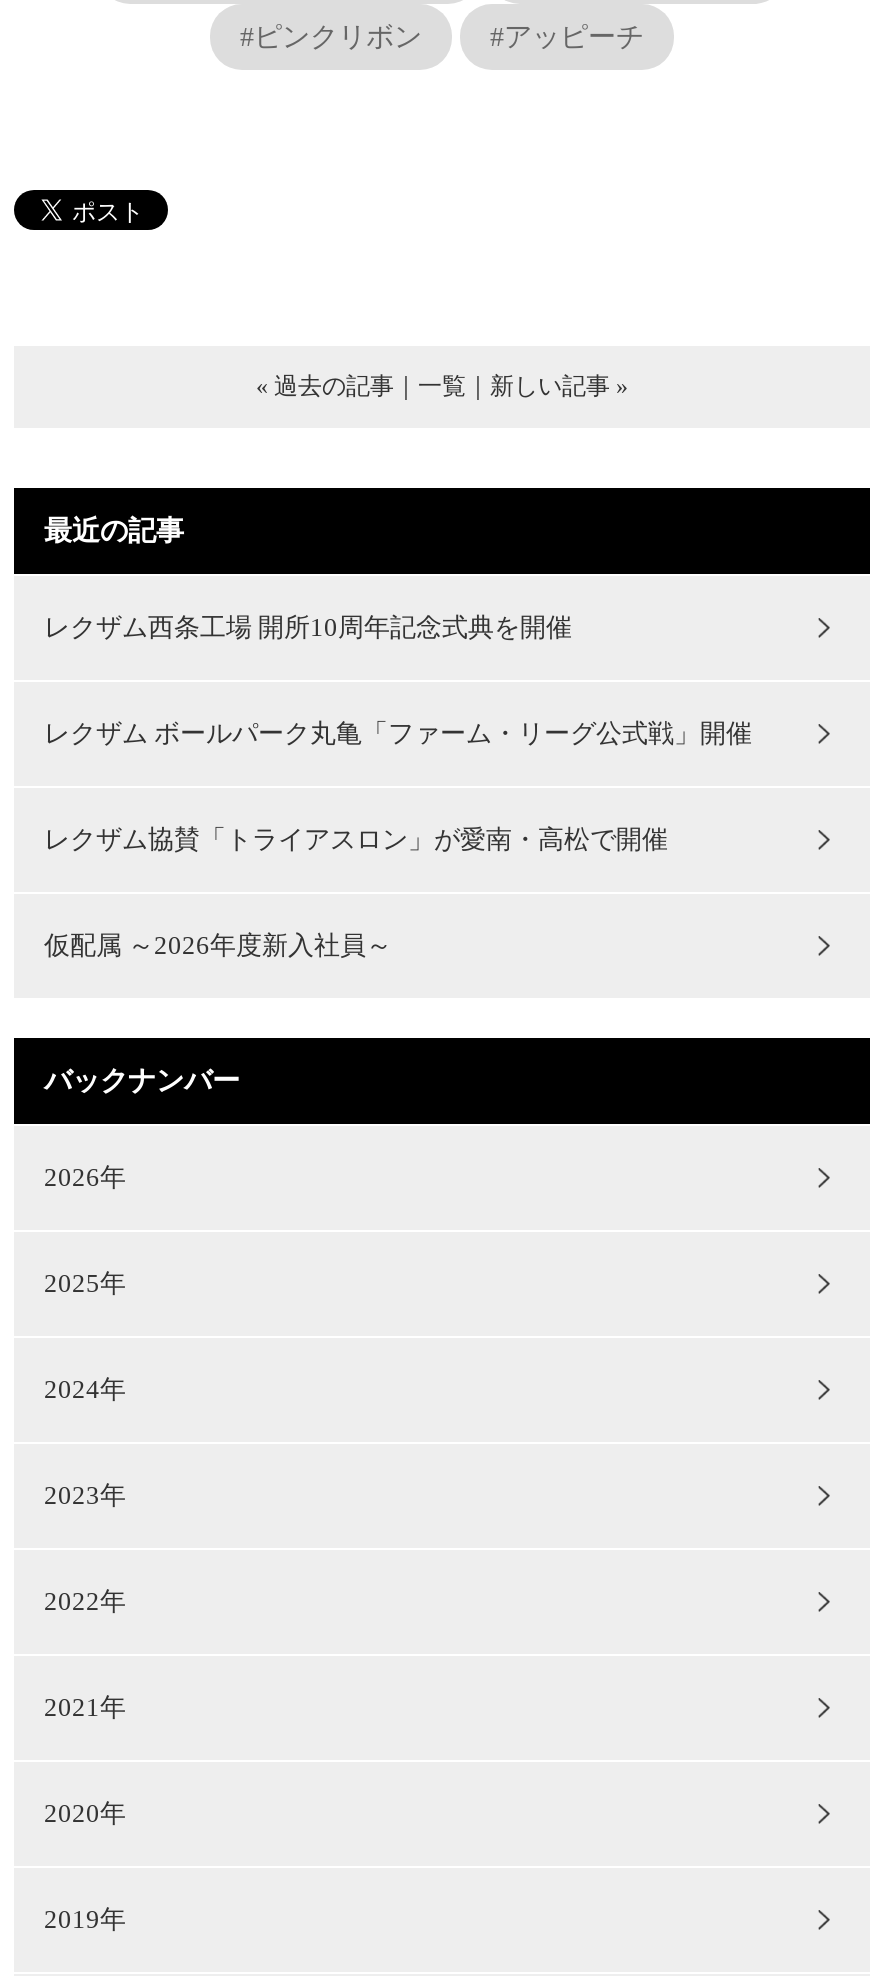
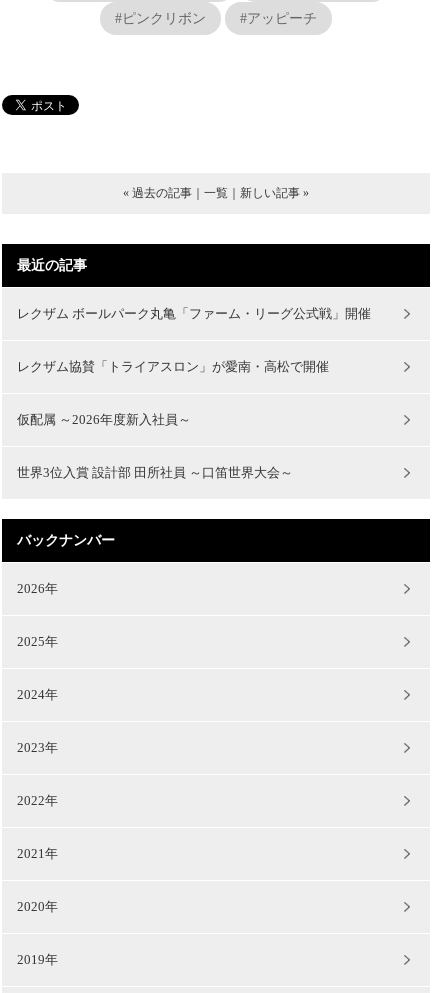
- レクザム西条工場 開所10周年記念式典を開催

moved up: レクザム ボールパーク丸亀「ファーム・リーグ公式戦」開催 | レクザム協賛「トライアスロン」が愛南・高松で開催 | 仮配属 ～2026年度新入社員～

+ 世界3位入賞 設計部 田所社員 ～口笛世界大会～
